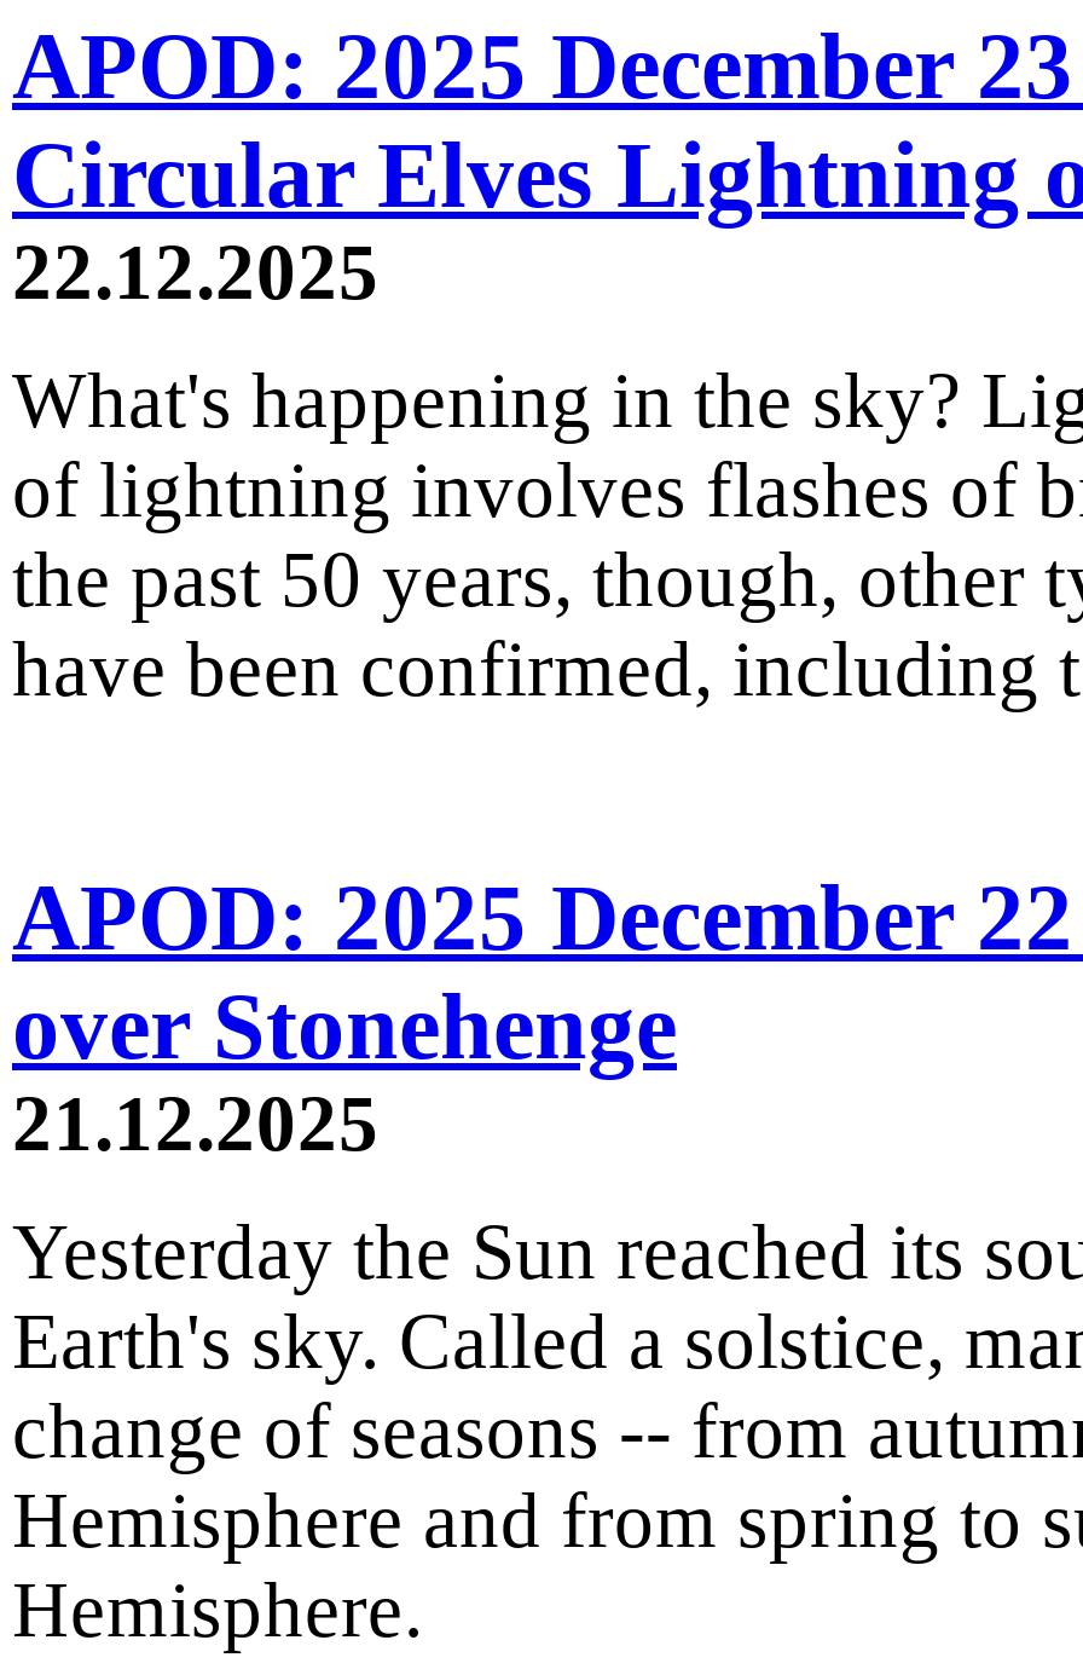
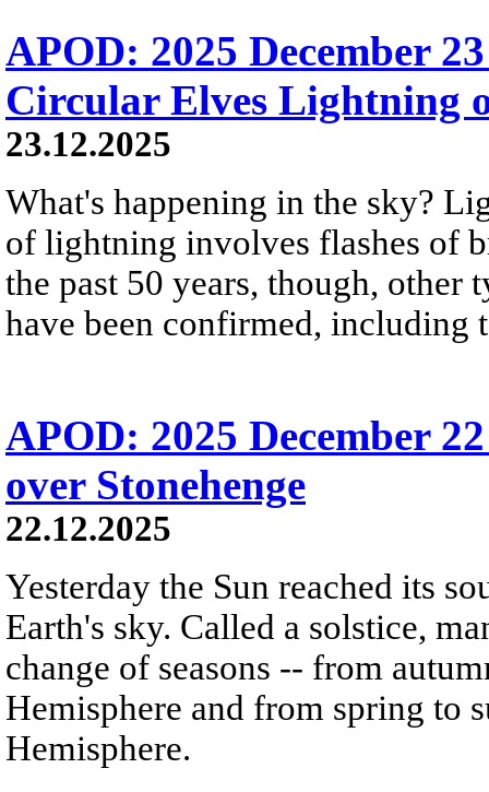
- 22.12.2025
+ 23.12.2025

- 21.12.2025
+ 22.12.2025
